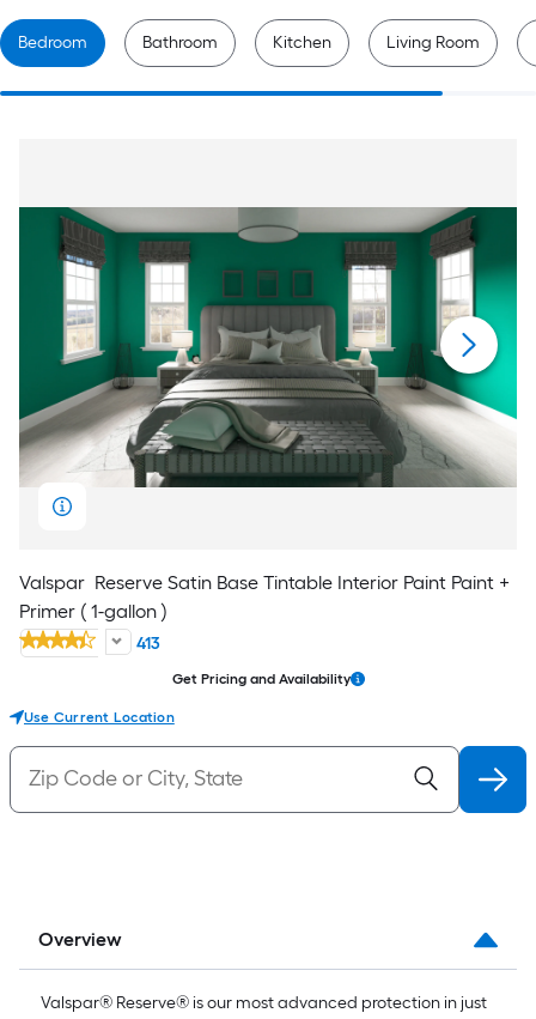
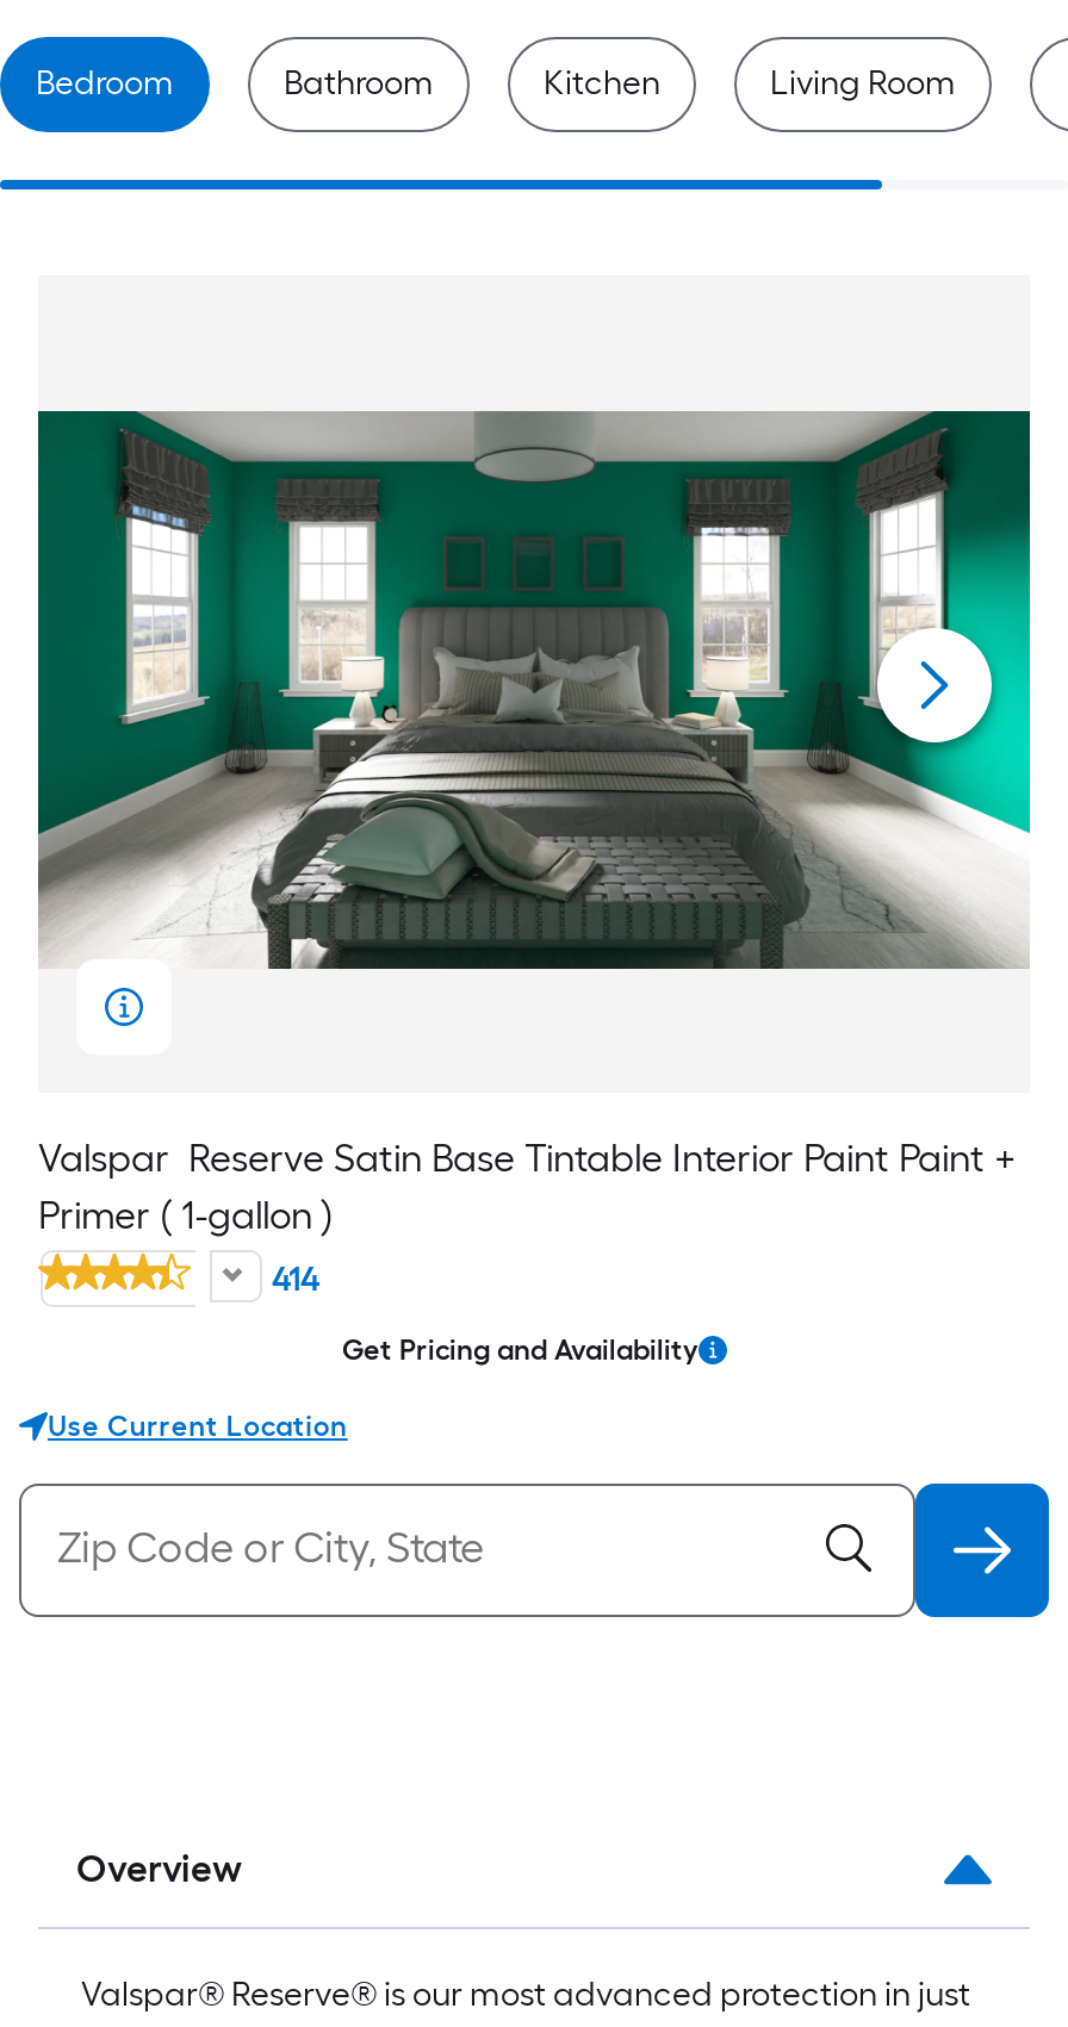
- 413
+ 414
